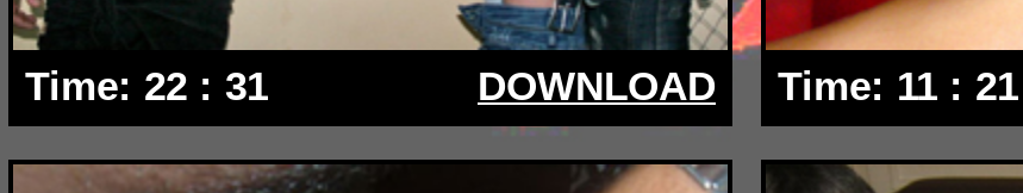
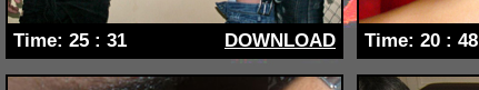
- Time: 22 : 31
+ Time: 25 : 31

- DOWNLOAD Time: 11 : 21
+ DOWNLOAD Time: 20 : 48
